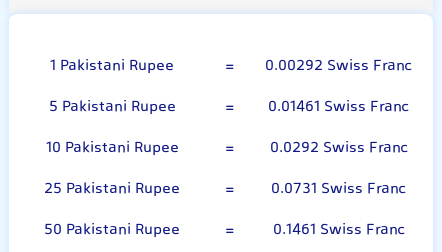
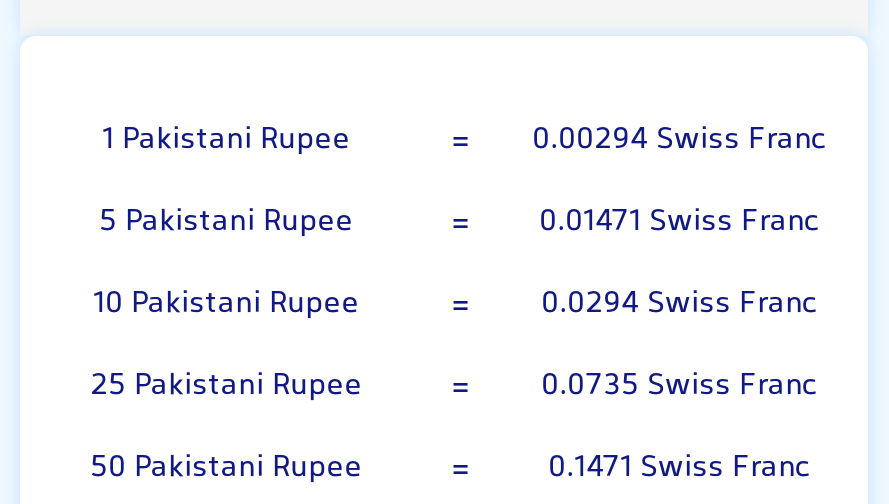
- 0.00292 Swiss Franc
+ 0.00294 Swiss Franc

- 0.01461 Swiss Franc
+ 0.01471 Swiss Franc

- 0.0292 Swiss Franc
+ 0.0294 Swiss Franc

- 0.0731 Swiss Franc
+ 0.0735 Swiss Franc

- 0.1461 Swiss Franc
+ 0.1471 Swiss Franc
